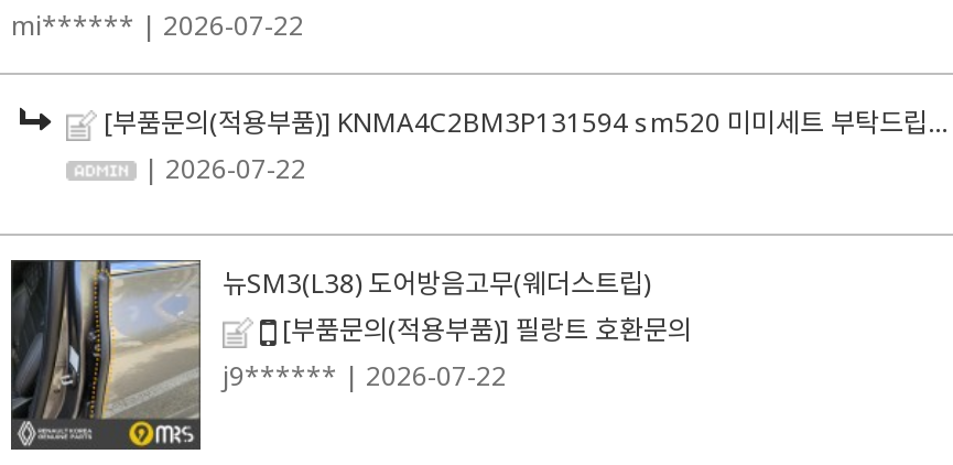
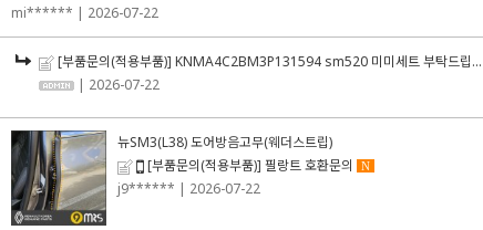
- [부품문의(적용부품)] 필랑트 호환문의
+ [부품문의(적용부품)] 필랑트 호환문의 N
